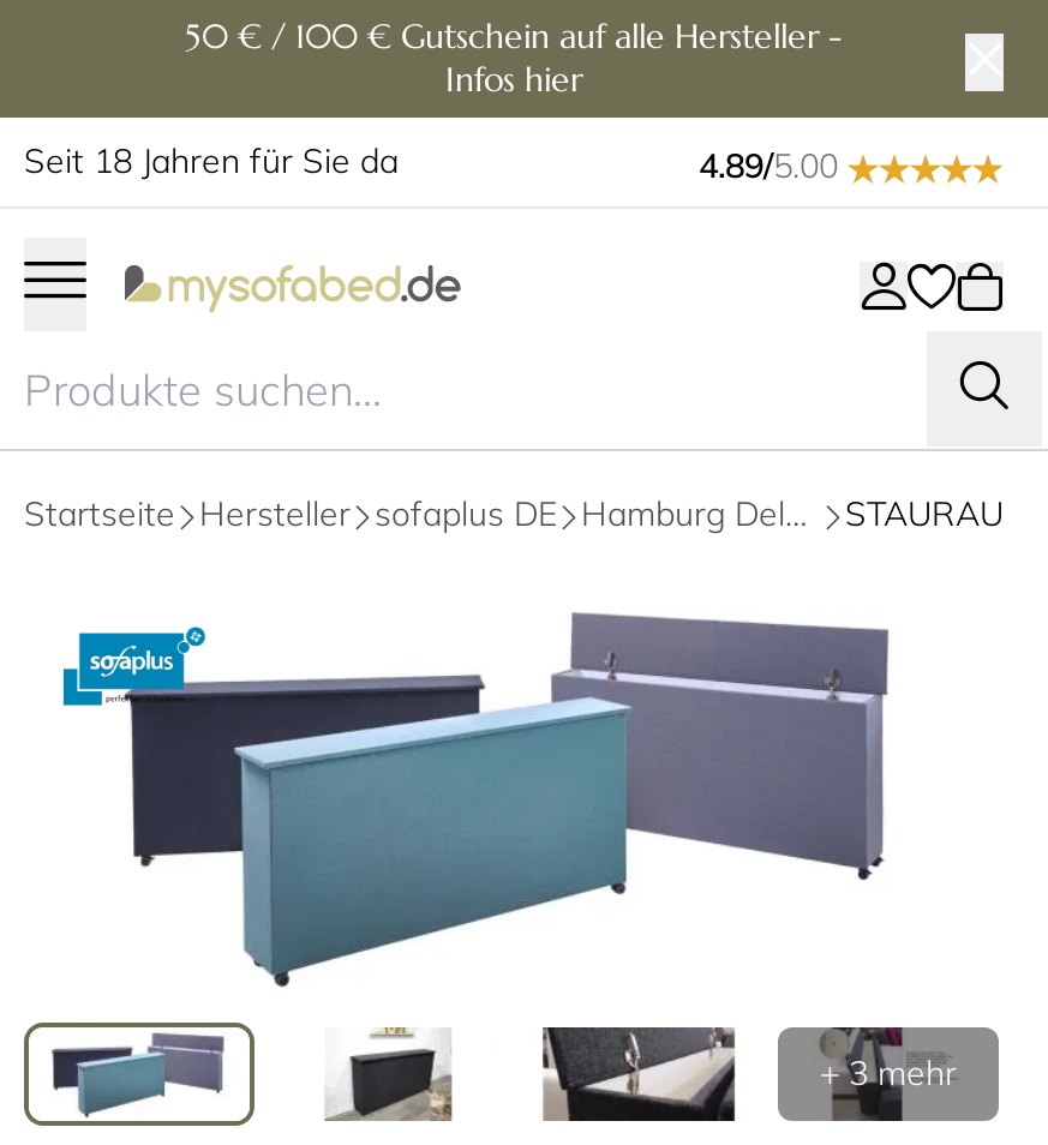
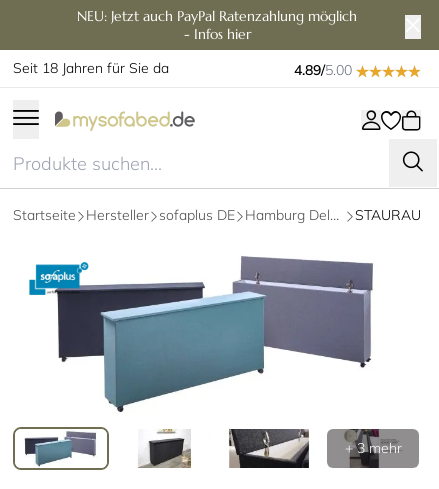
- 50 € / 100 € Gutschein auf alle Hersteller -
- Infos hier
+ NEU: Jetzt auch PayPal Ratenzahlung möglich
+ - Infos hier
